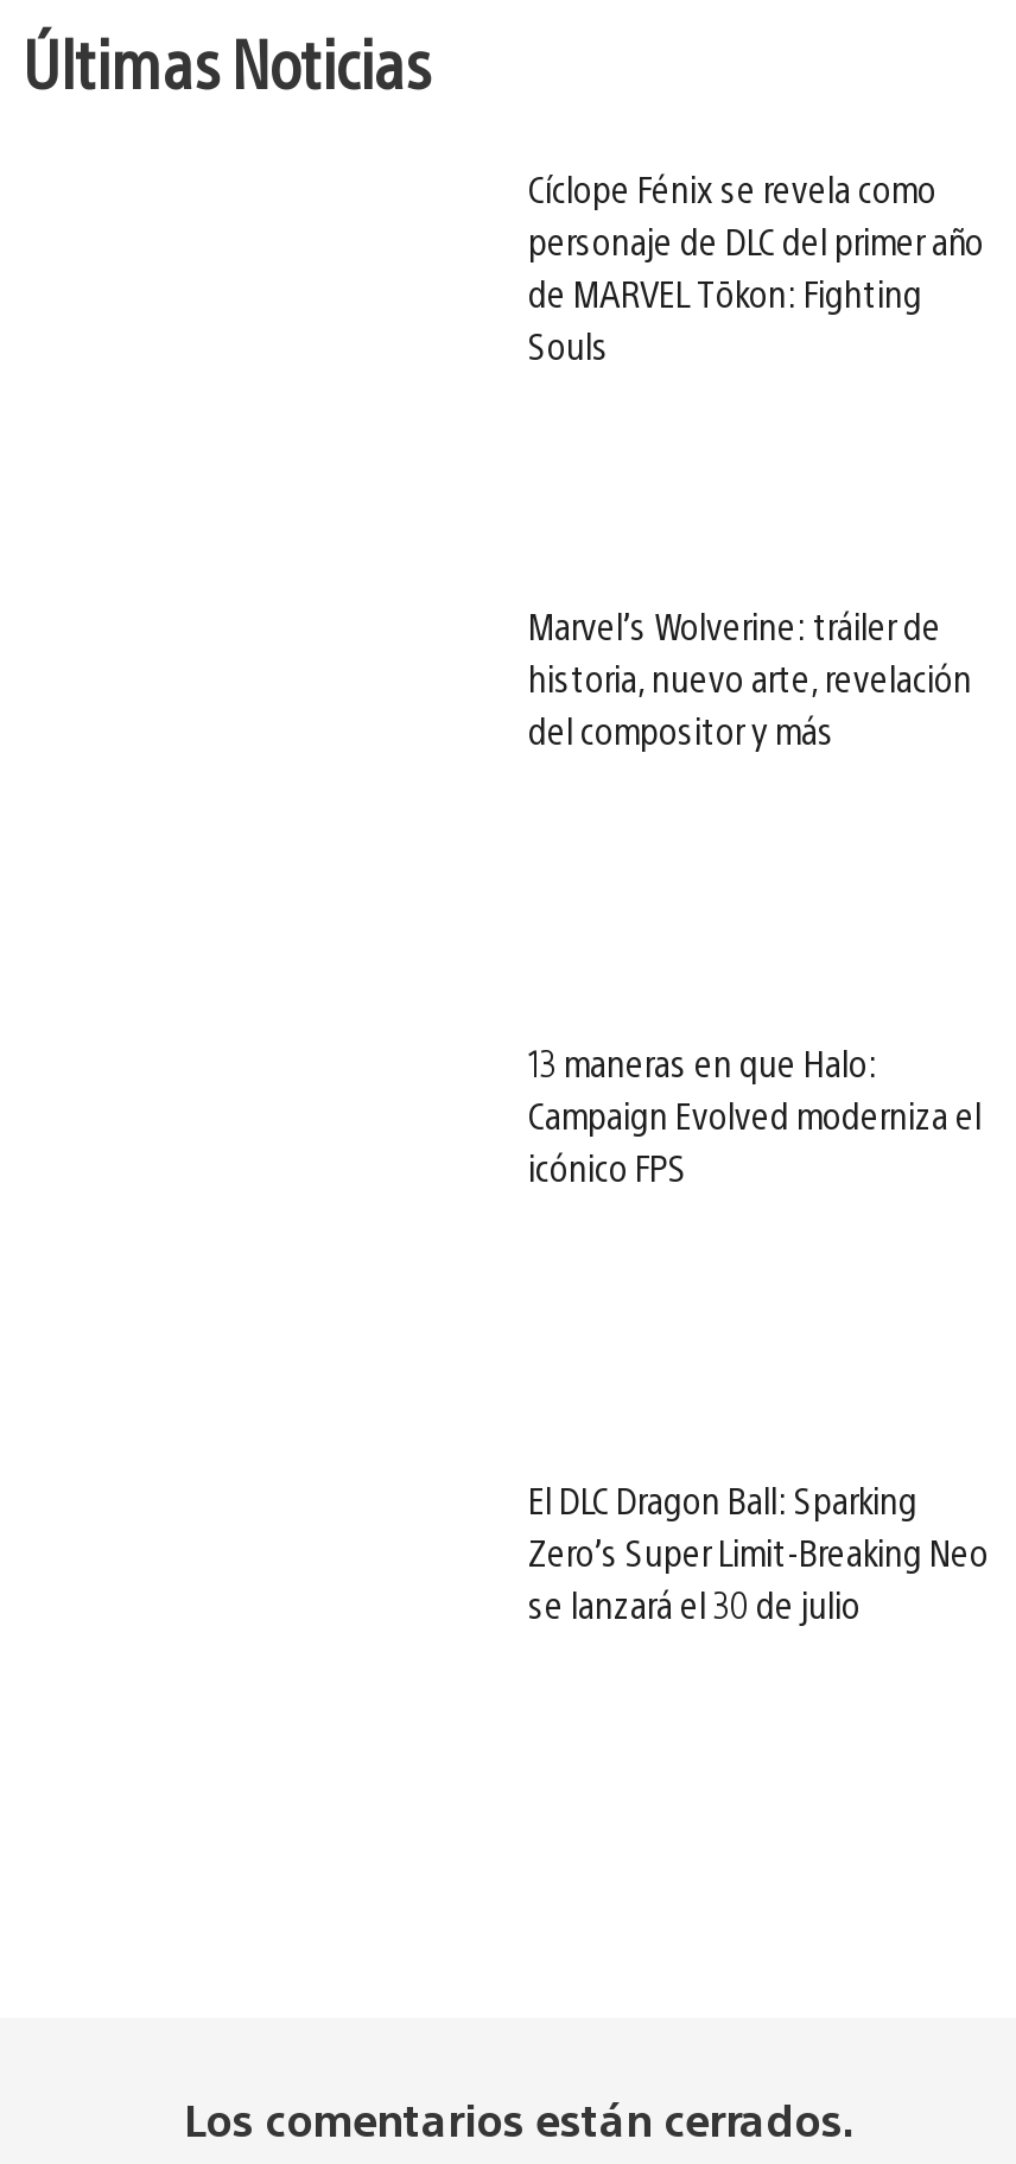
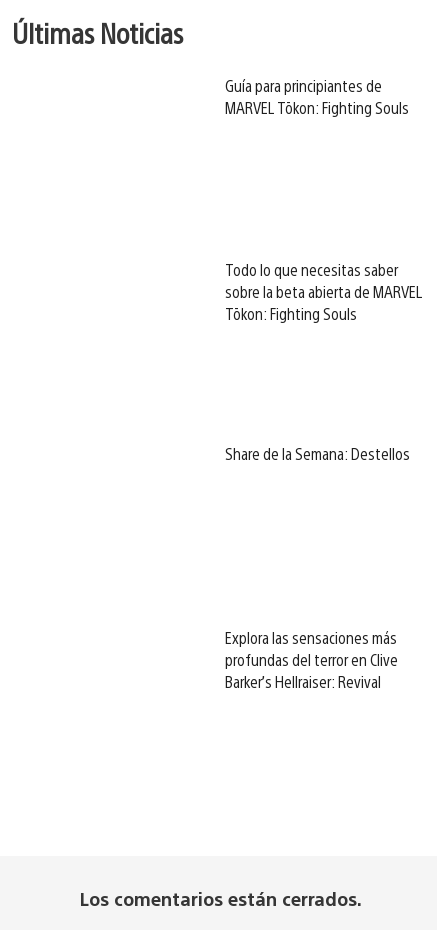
- Cíclope Fénix se revela como
- personaje de DLC del primer año
- de MARVEL Tōkon: Fighting
- Souls
+ Guía para principiantes de
+ MARVEL Tōkon: Fighting Souls

- Marvel’s Wolverine: tráiler de
- historia, nuevo arte, revelación
- del compositor y más
+ Todo lo que necesitas saber
+ sobre la beta abierta de MARVEL
+ Tōkon: Fighting Souls

- 13 maneras en que Halo:
- Campaign Evolved moderniza el
- icónico FPS
+ Share de la Semana: Destellos

- El DLC Dragon Ball: Sparking
- Zero’s Super Limit-Breaking Neo
- se lanzará el 30 de julio
+ Explora las sensaciones más
+ profundas del terror en Clive
+ Barker’s Hellraiser: Revival
